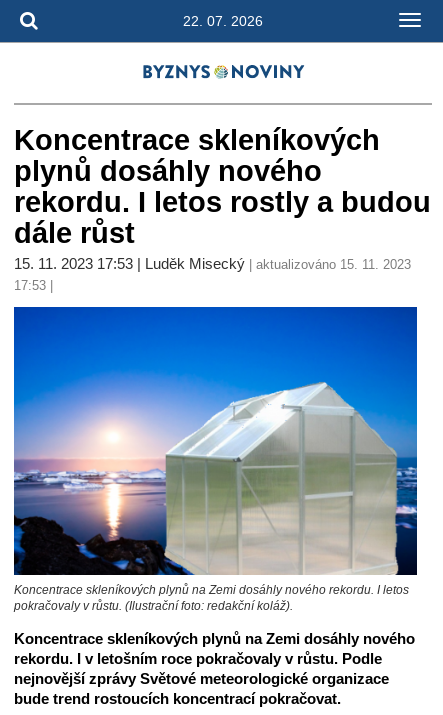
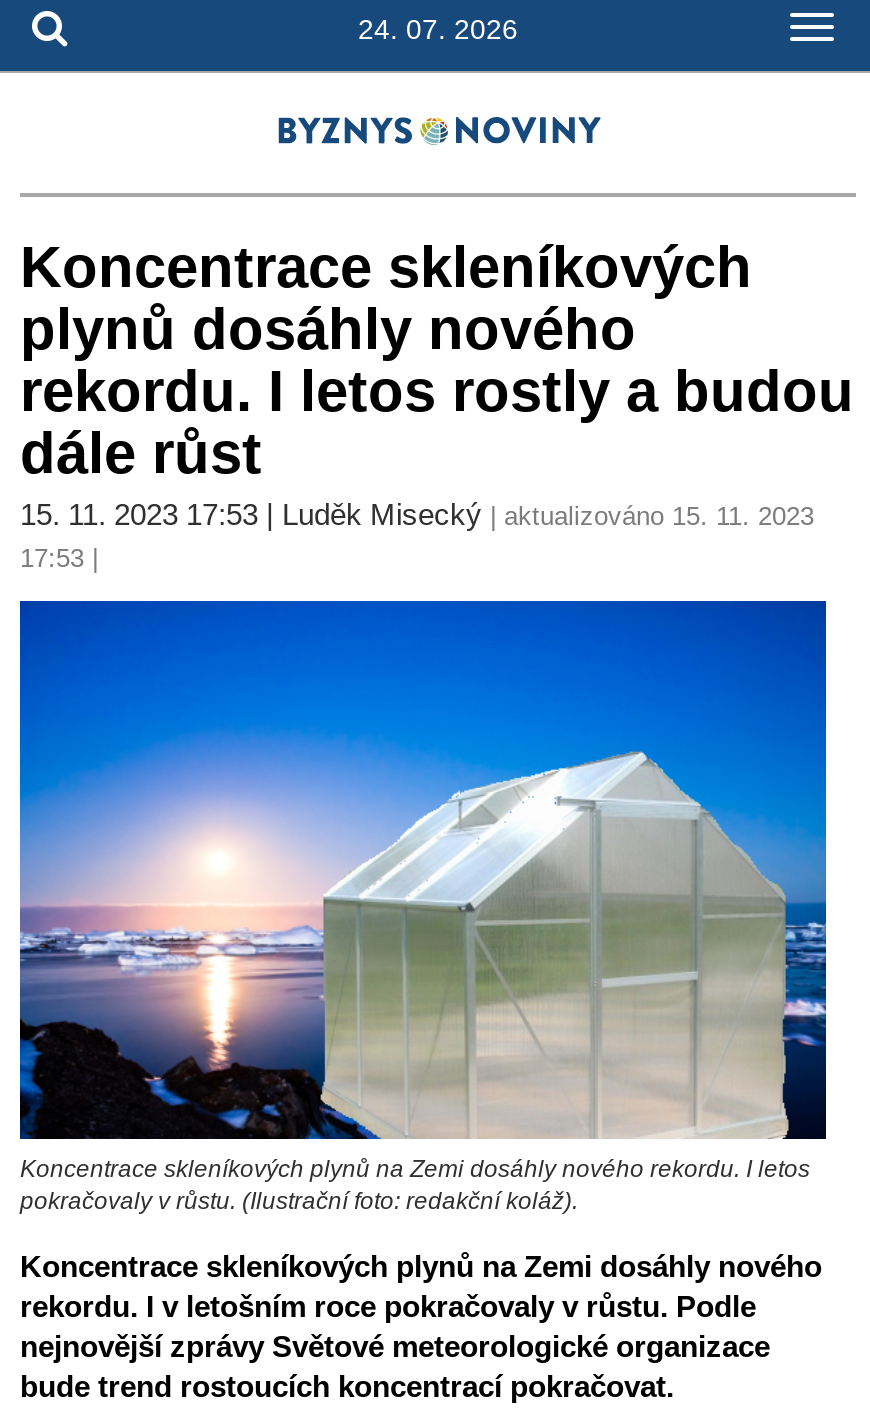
- 22. 07. 2026
+ 24. 07. 2026
